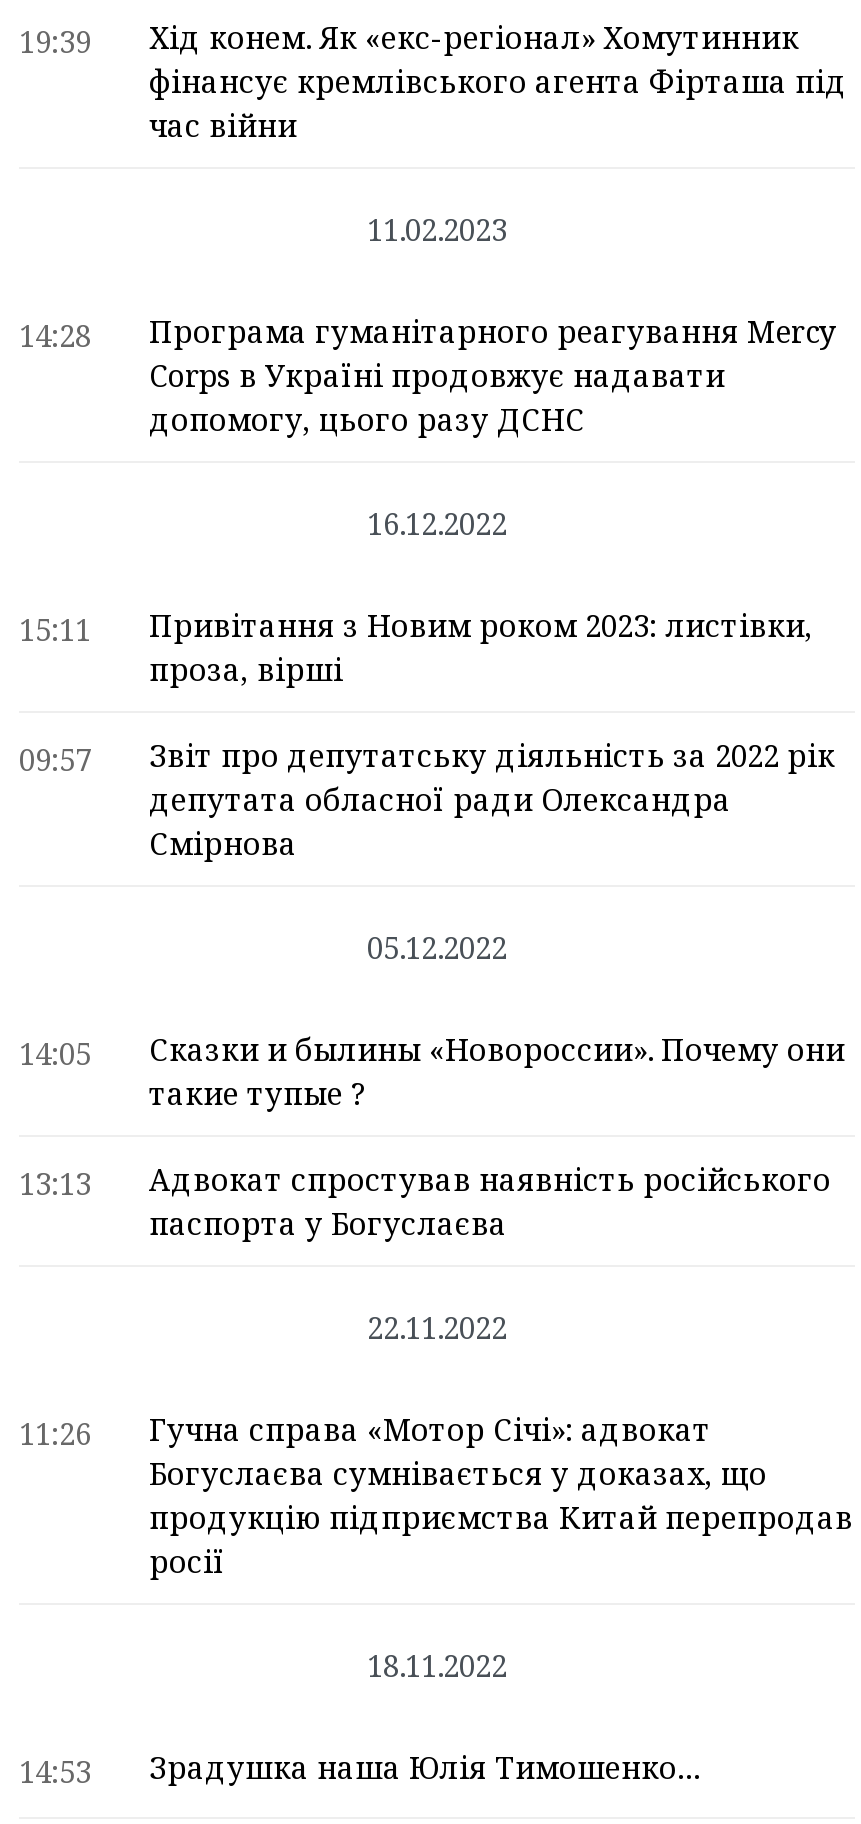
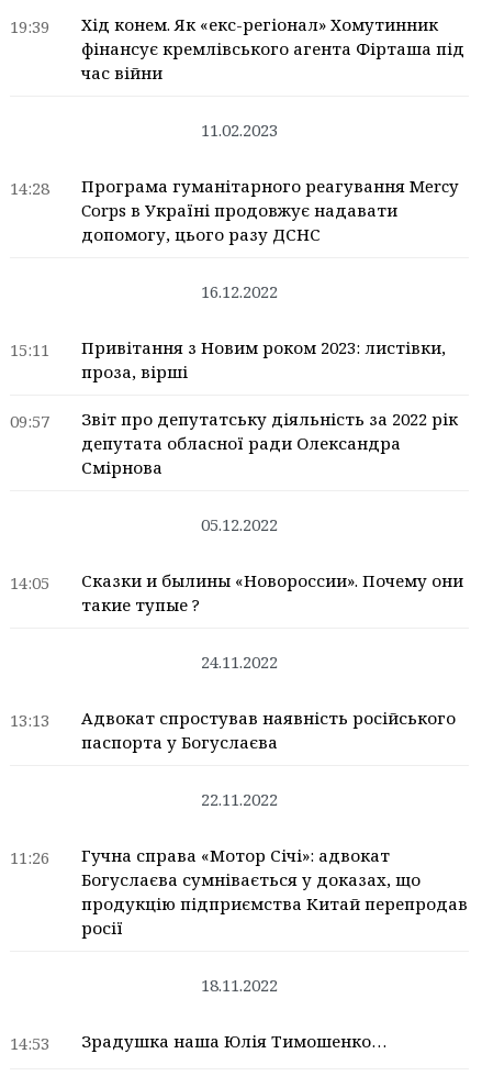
+ 24.11.2022
